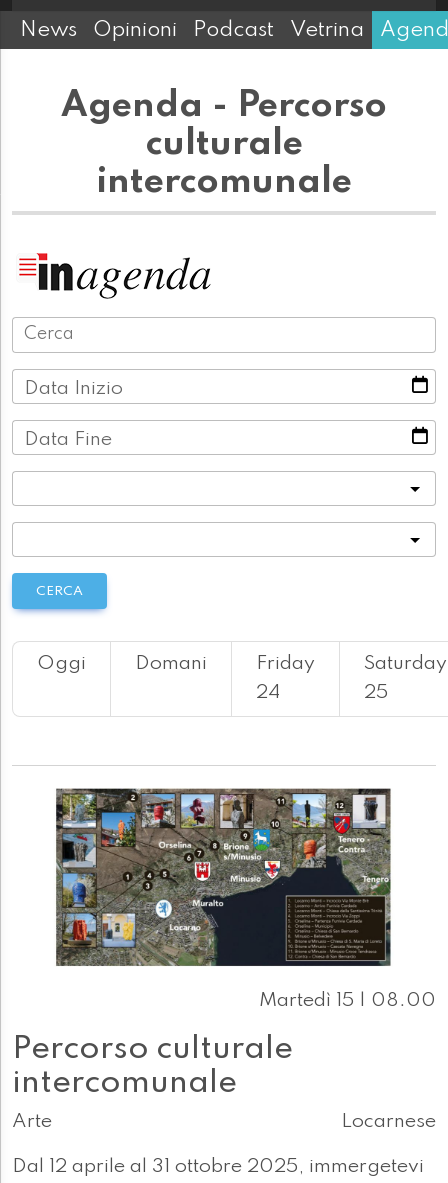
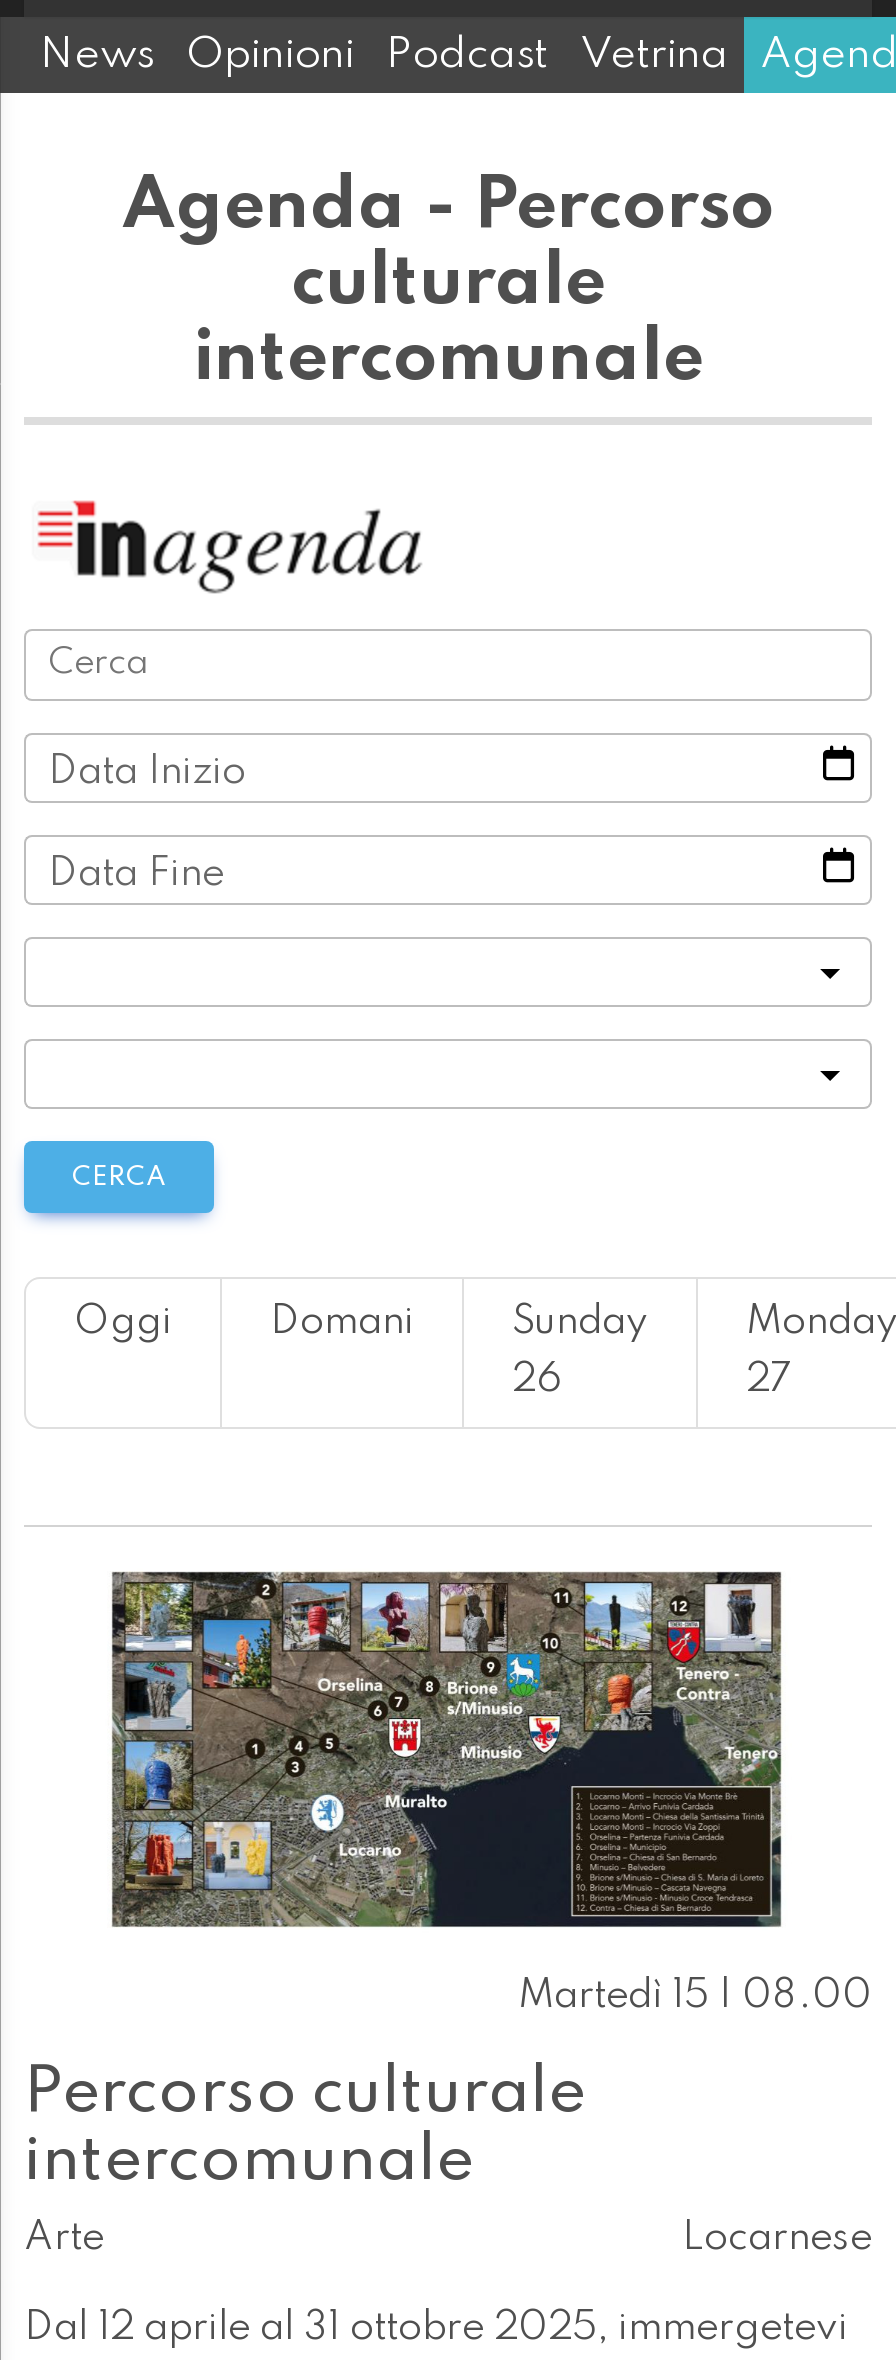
- Friday
- 24
+ Sunday
+ 26

- Saturday
- 25
+ Monday
+ 27
